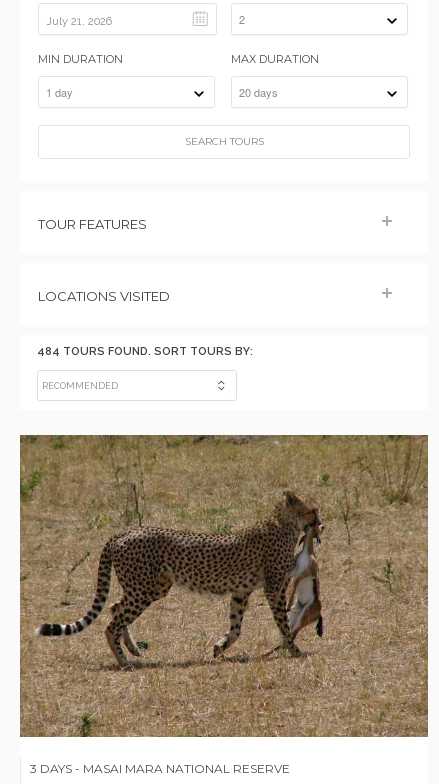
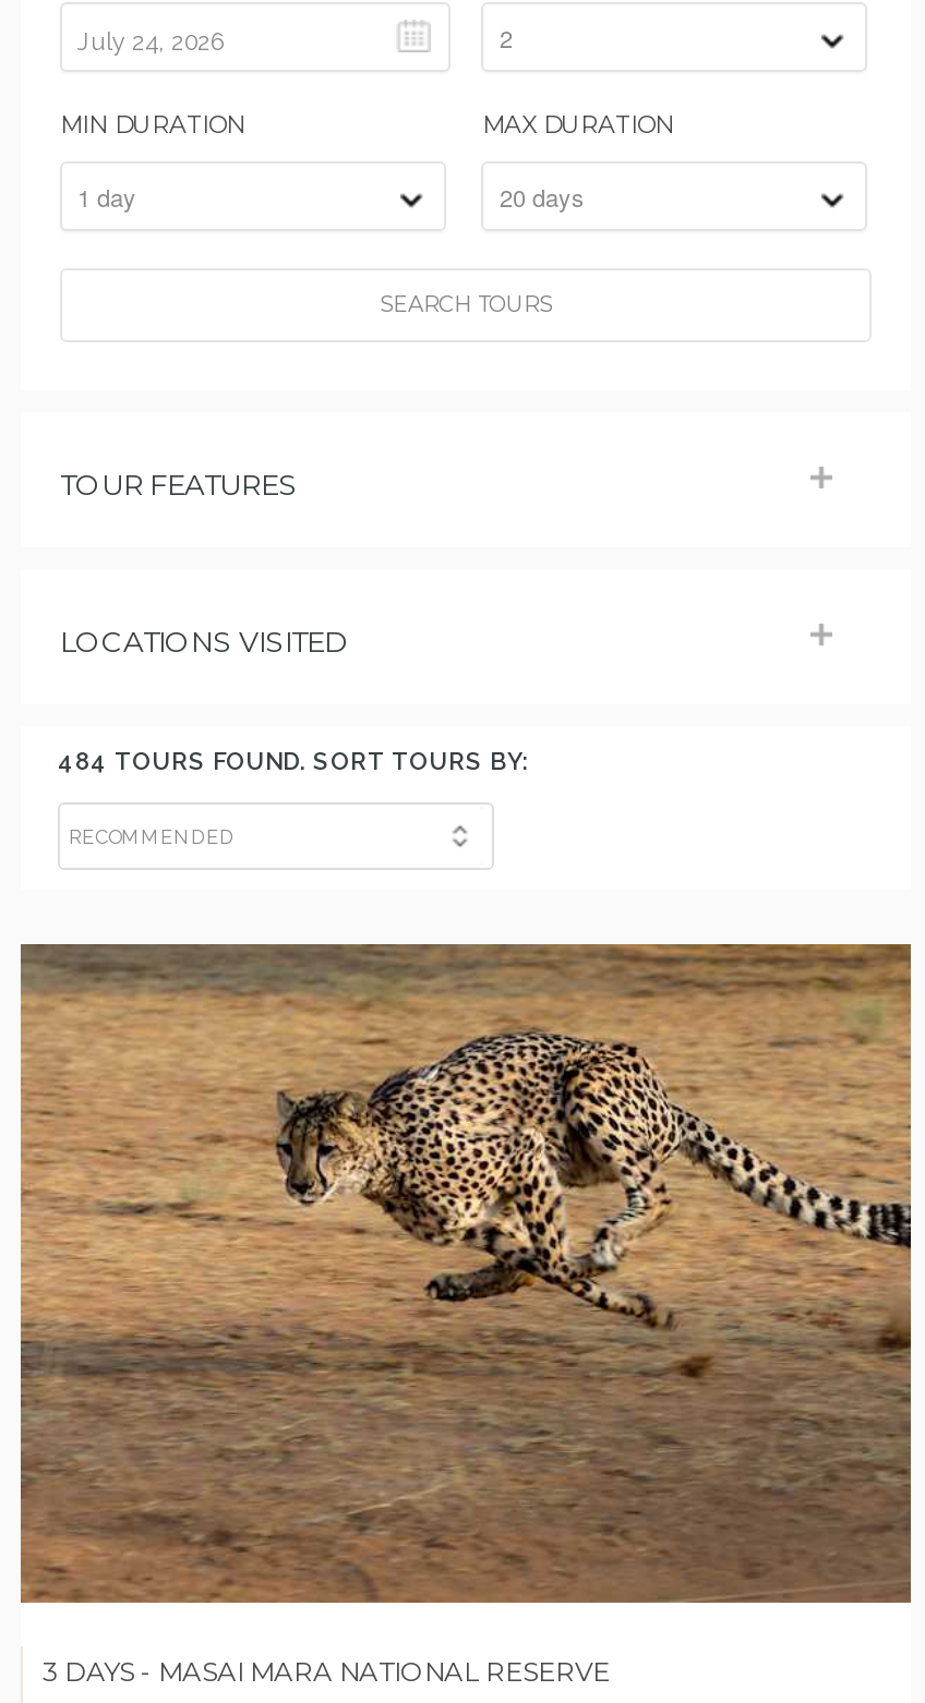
- [image]
+ [image]
